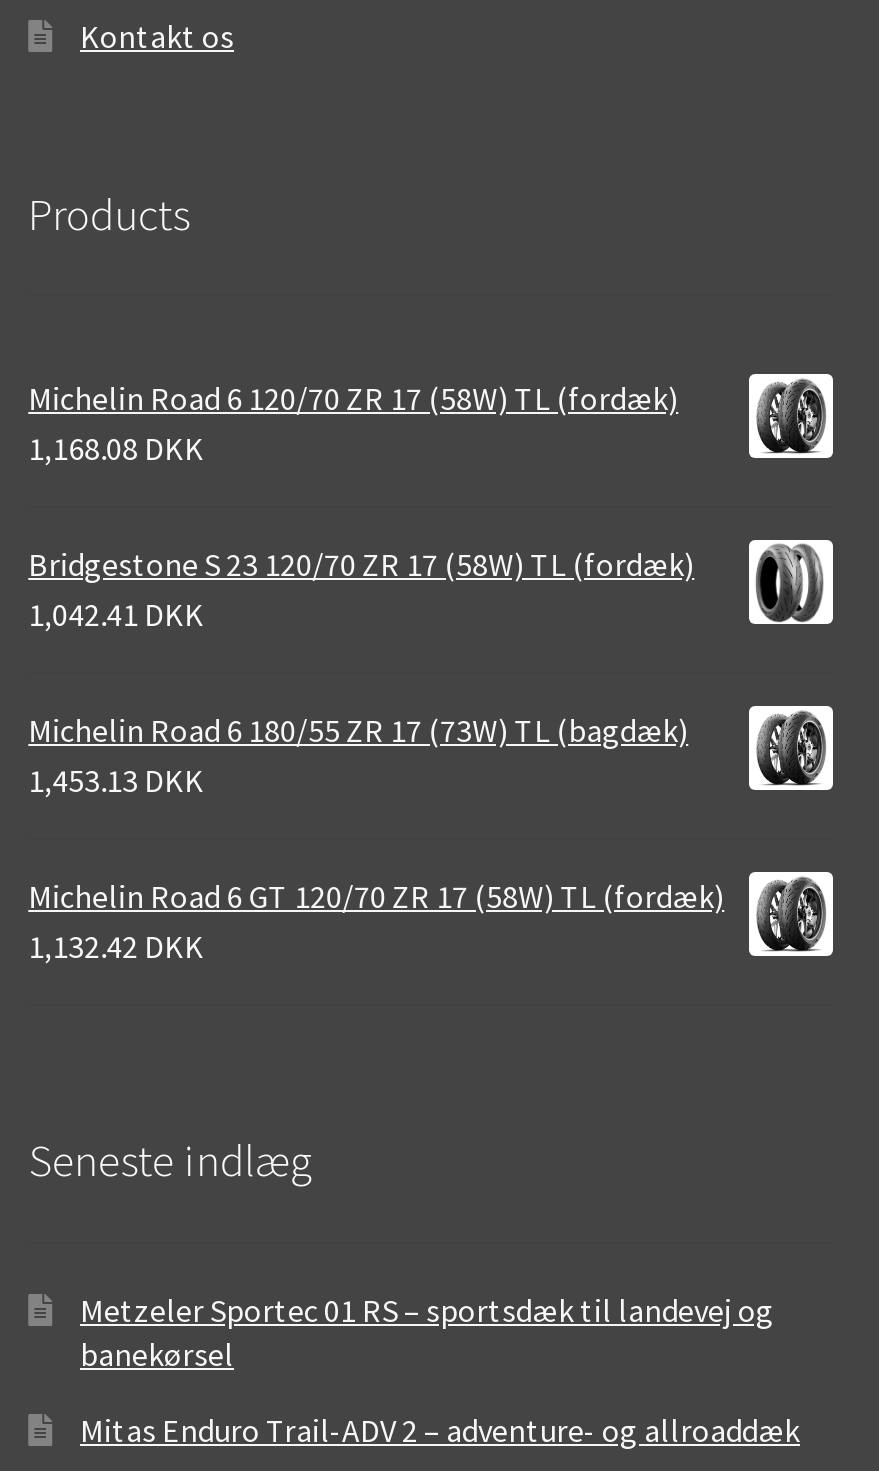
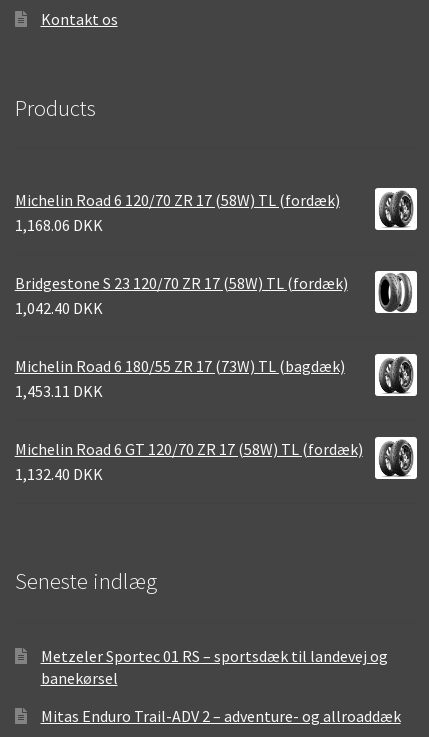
- 1,168.08 DKK
+ 1,168.06 DKK

- 1,042.41 DKK
+ 1,042.40 DKK

- 1,453.13 DKK
+ 1,453.11 DKK

- 1,132.42 DKK
+ 1,132.40 DKK
